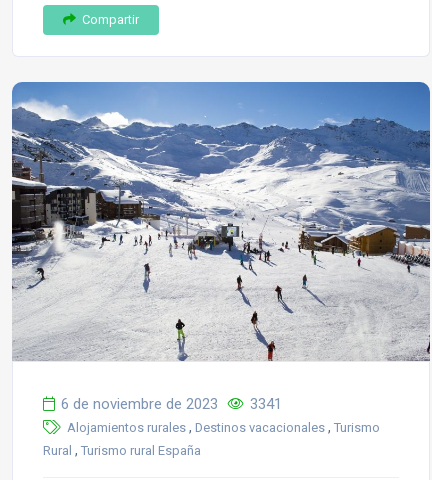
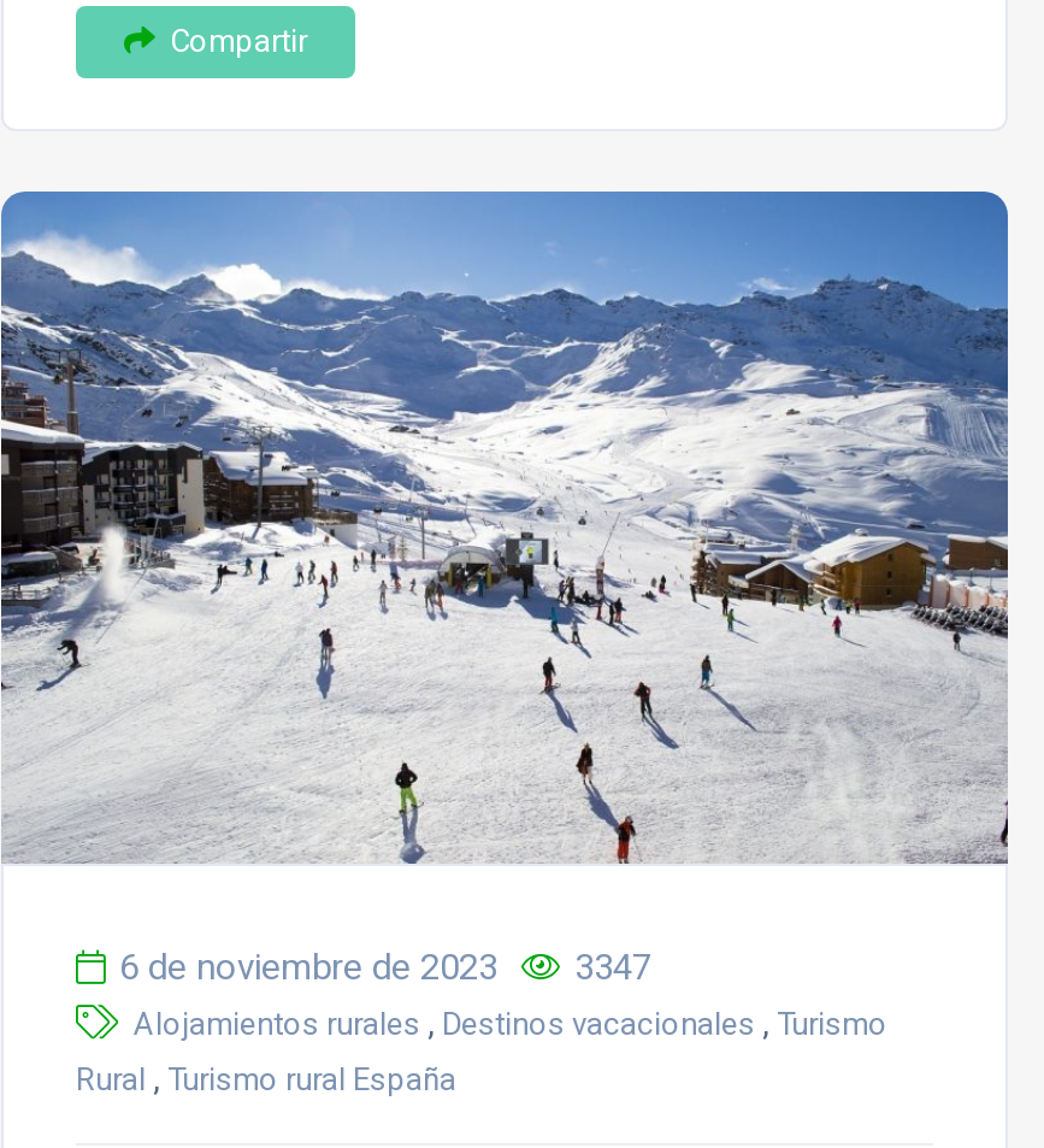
- 6 de noviembre de 2023 3341
+ 6 de noviembre de 2023 3347
